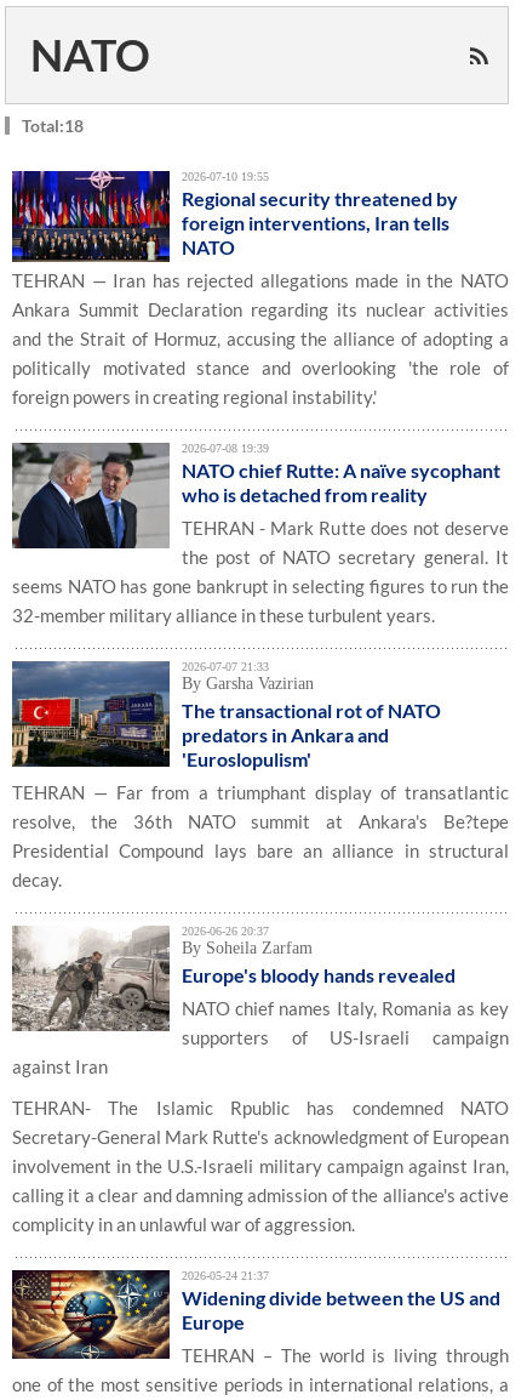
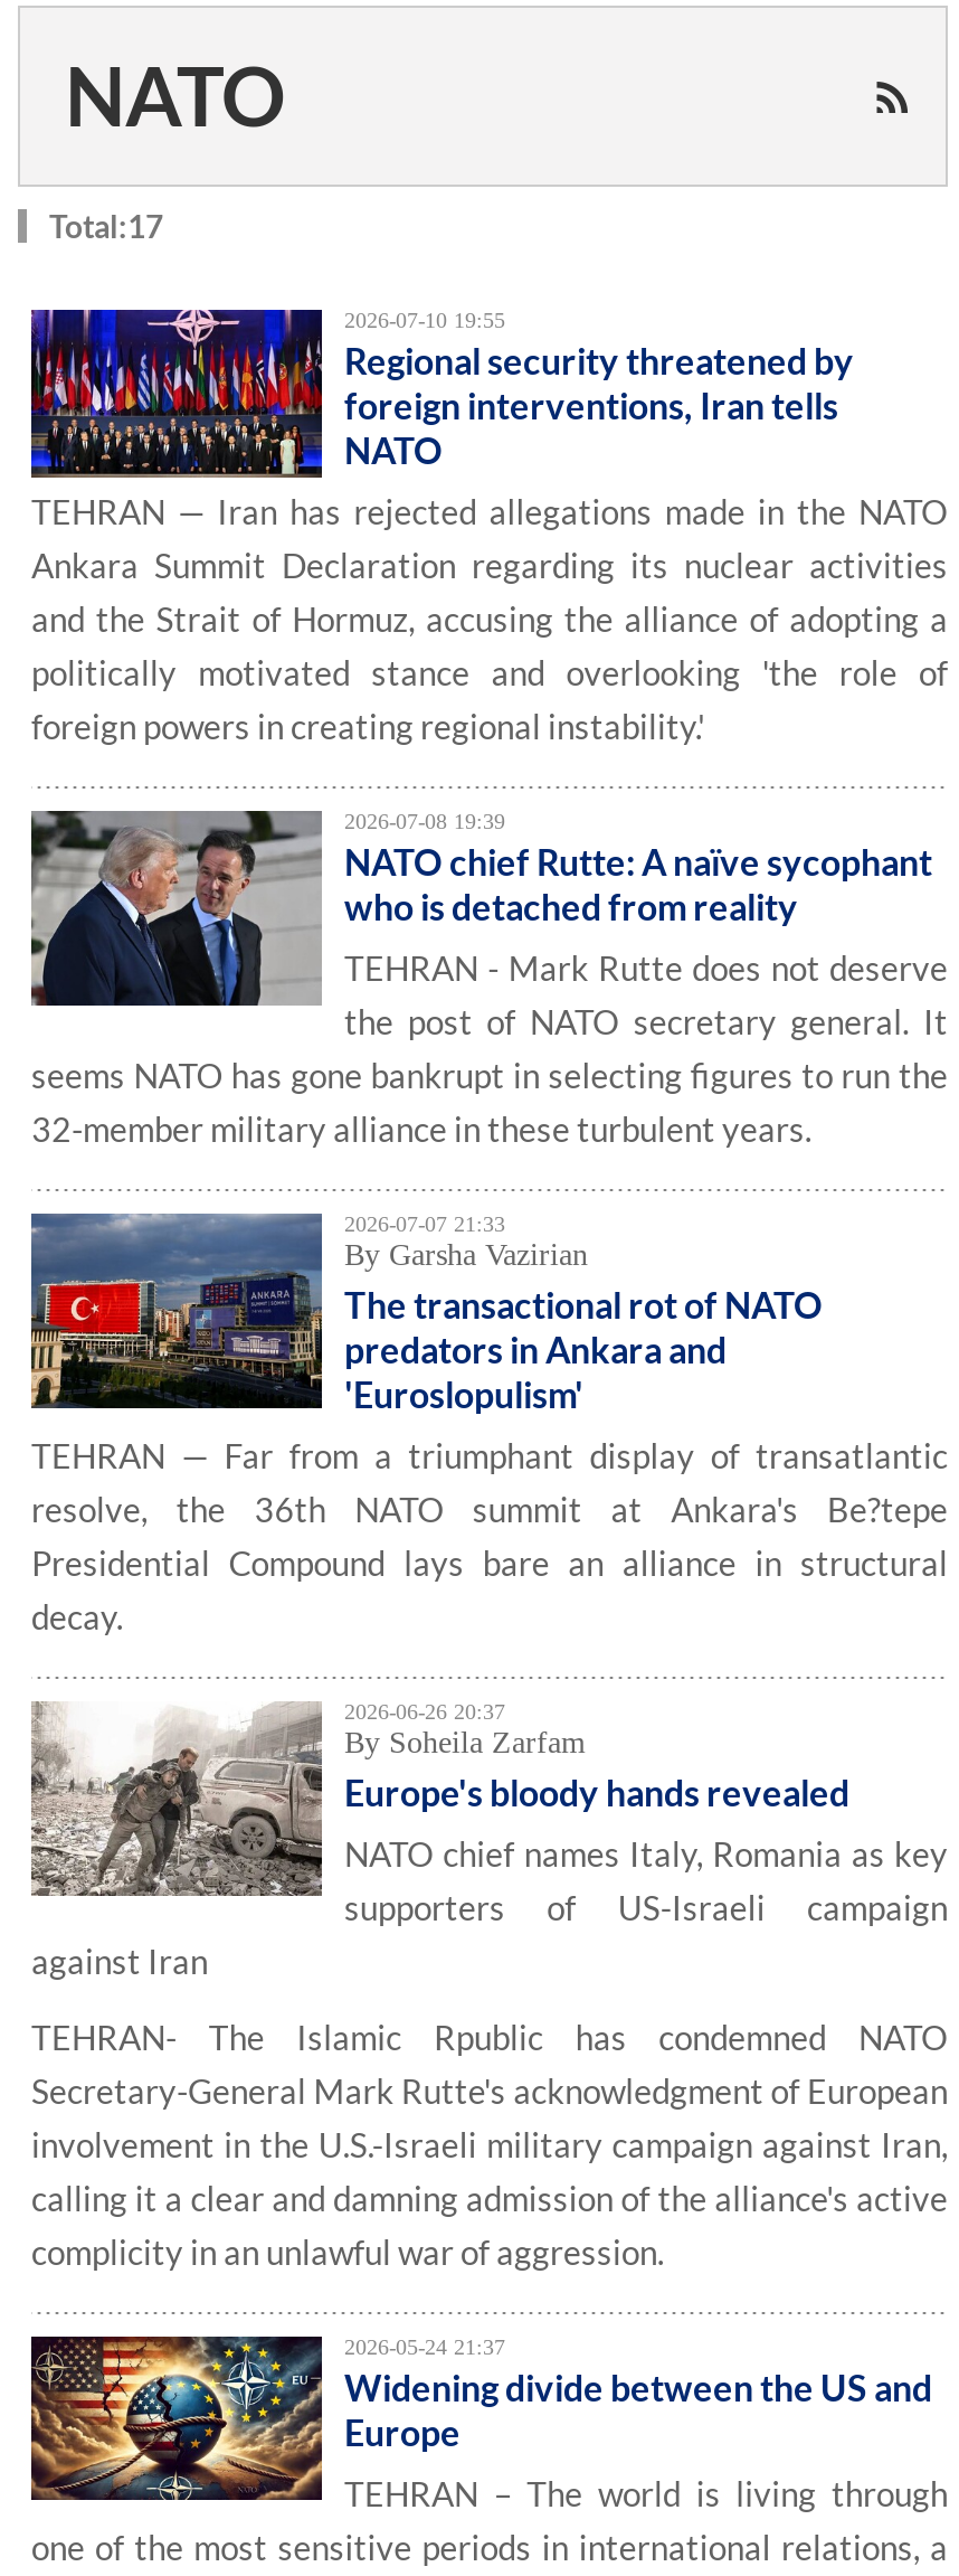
- Total:18
+ Total:17
